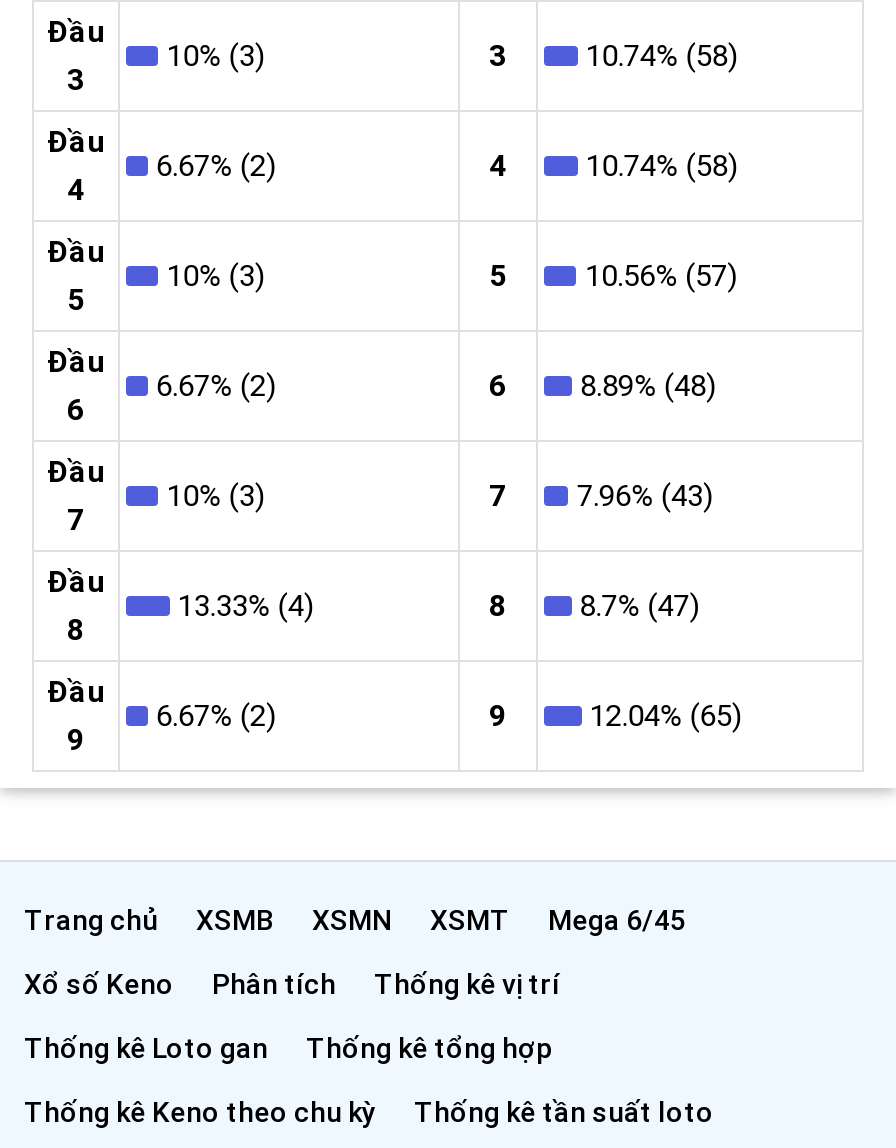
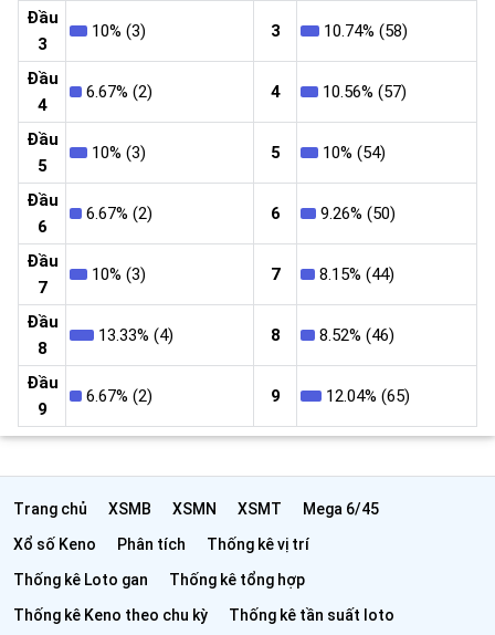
- 4 10.74% (58)
+ 4 10.56% (57)

- 5 10.56% (57)
+ 5 10% (54)

- 6 8.89% (48)
+ 6 9.26% (50)

- 7 7.96% (43)
+ 7 8.15% (44)

- 8 8.7% (47)
+ 8 8.52% (46)
